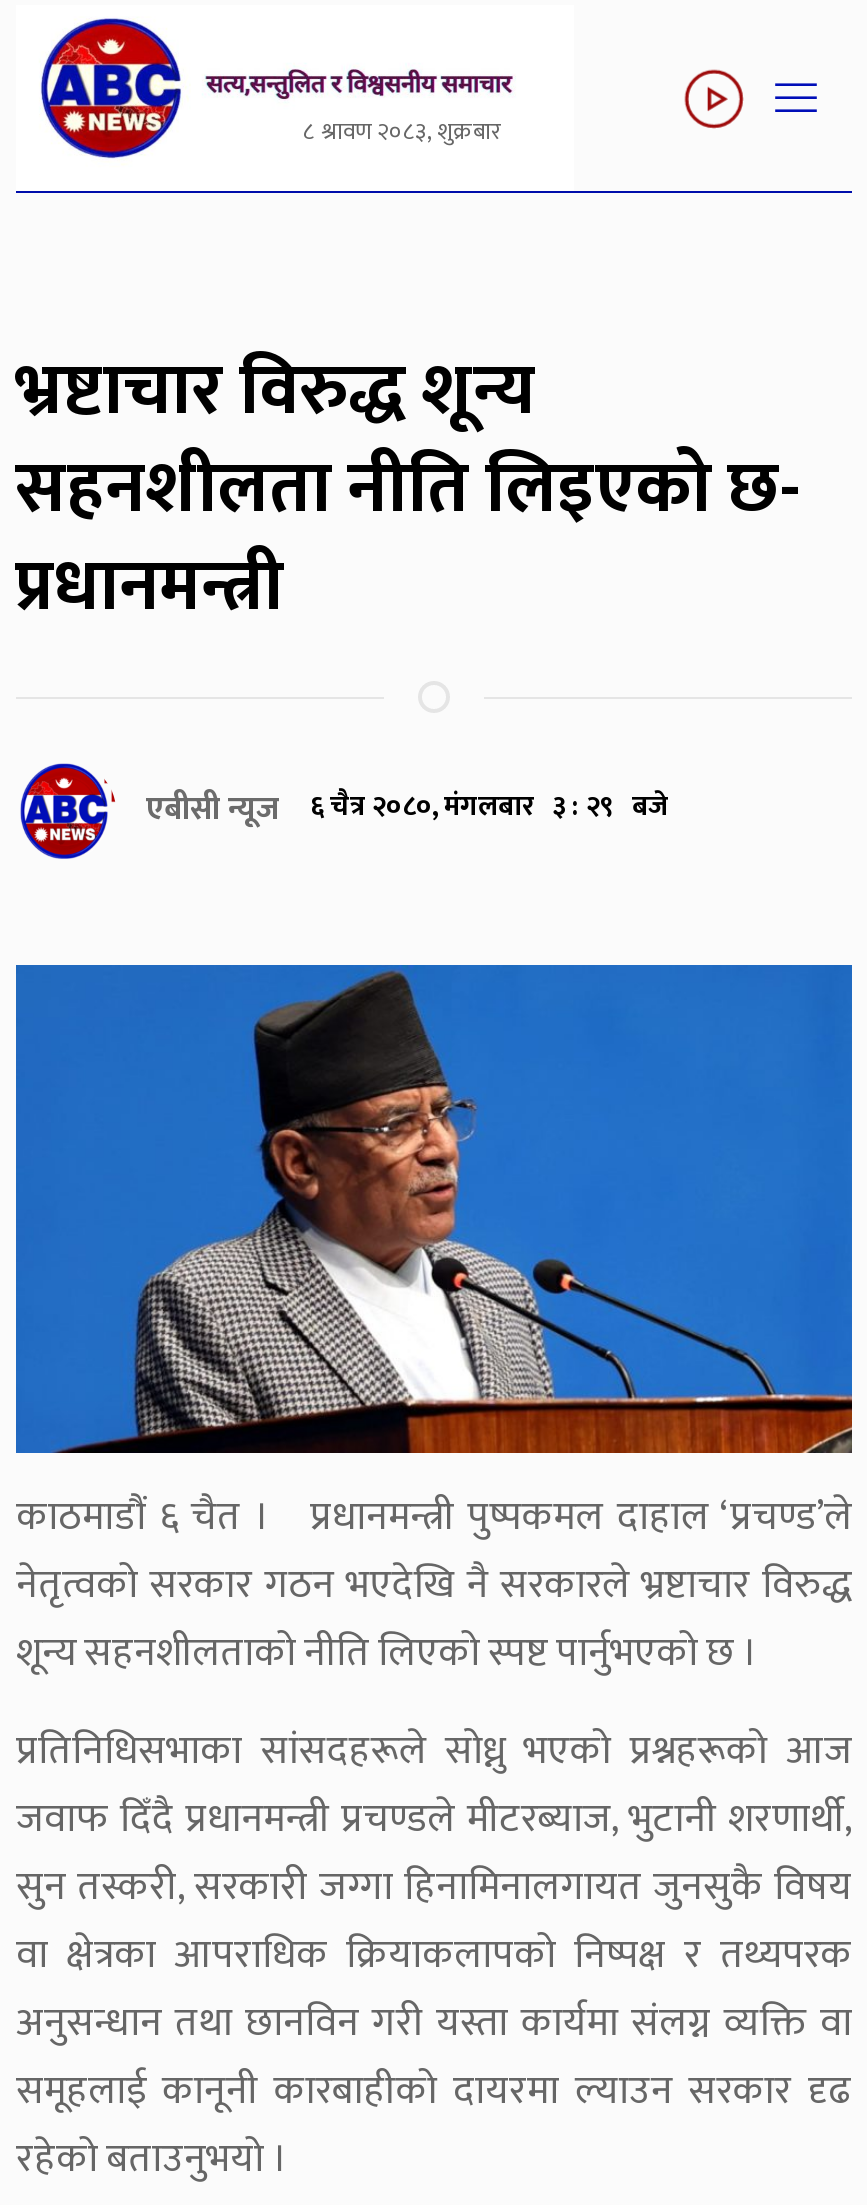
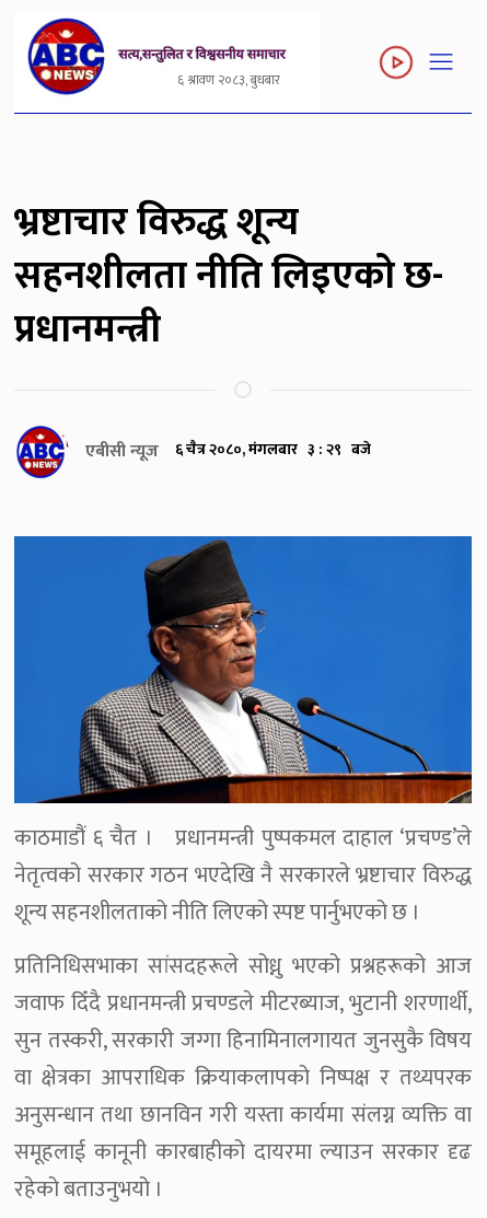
- ८ श्रावण २०८३, शुक्रबार
+ ६ श्रावण २०८३, बुधबार
